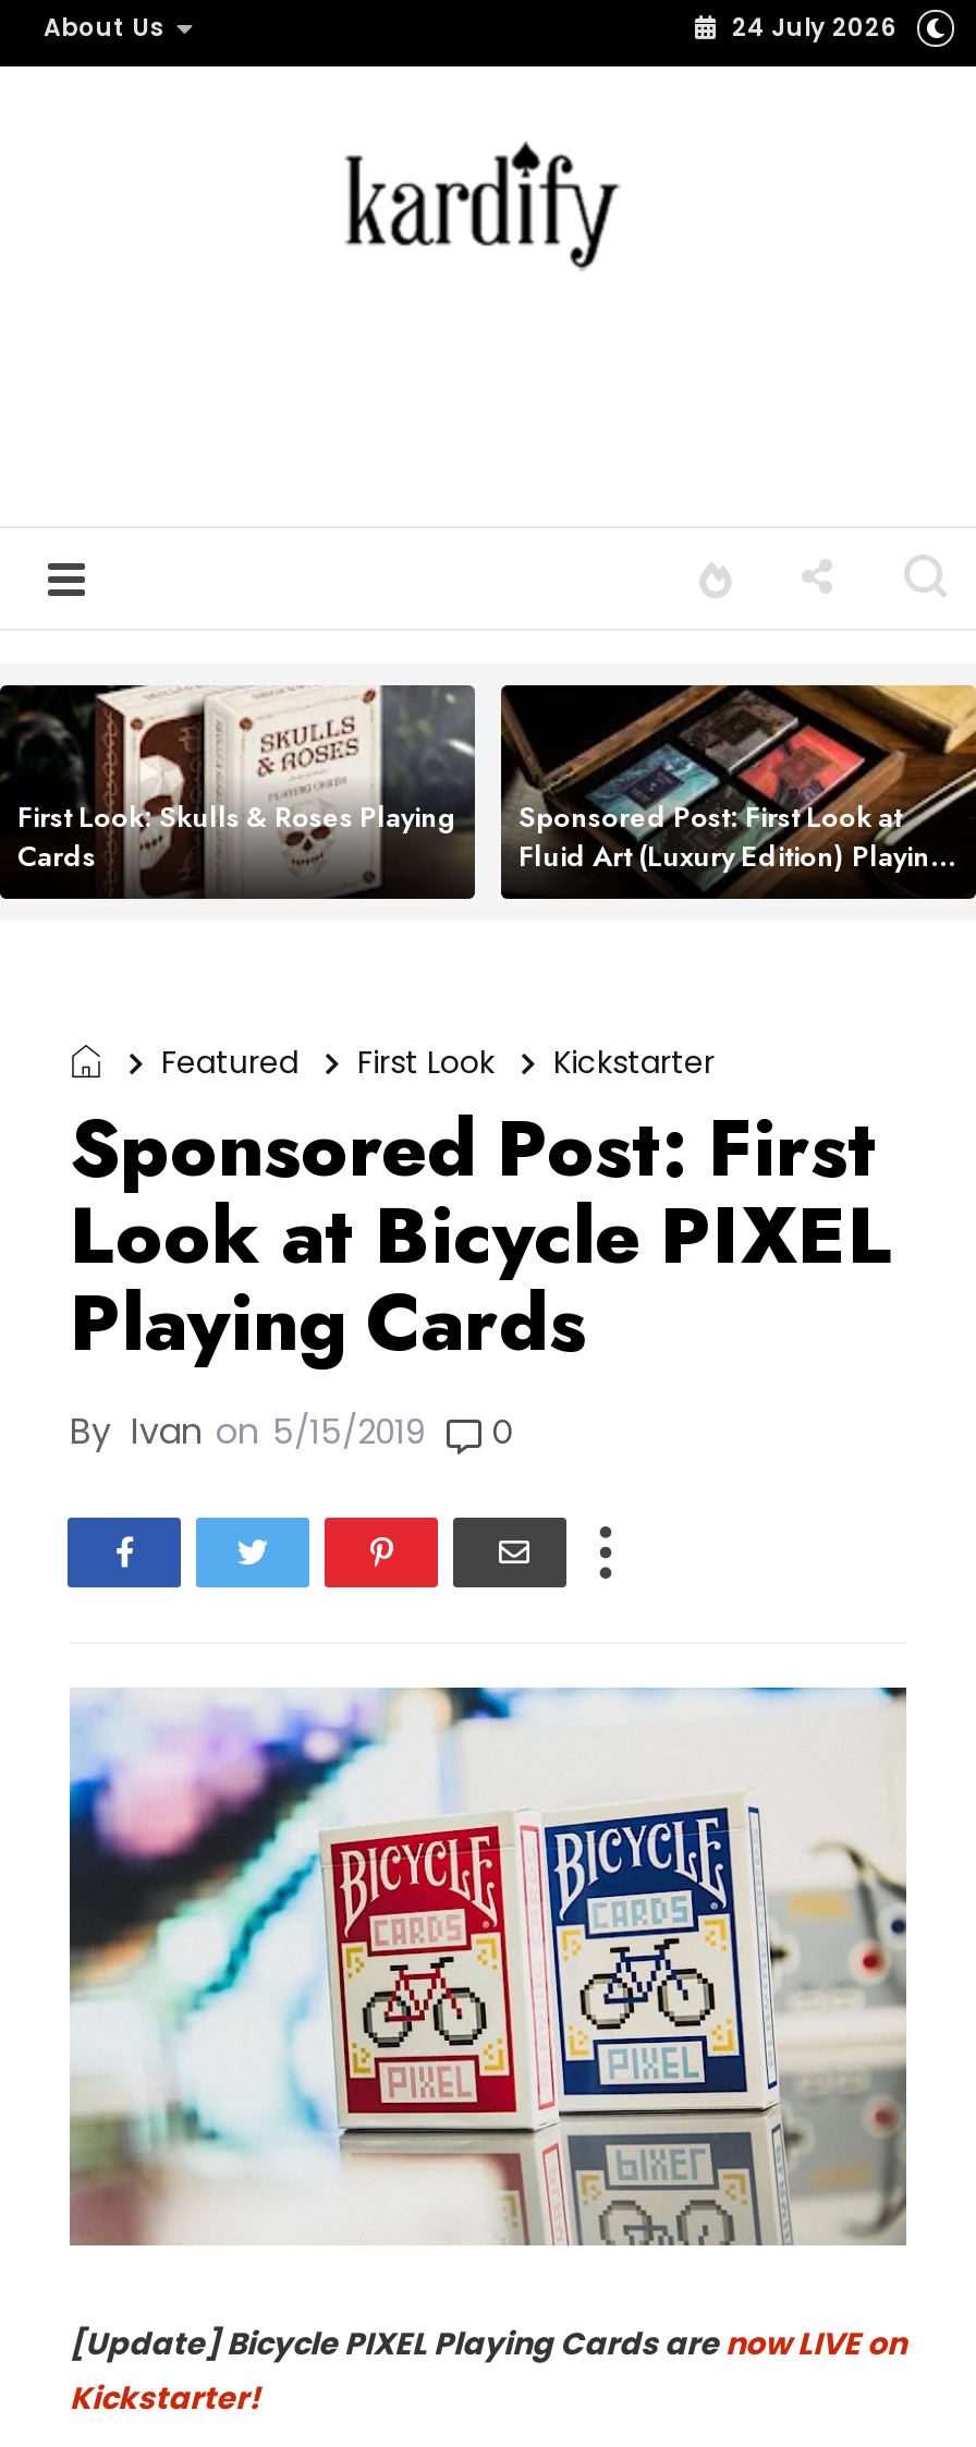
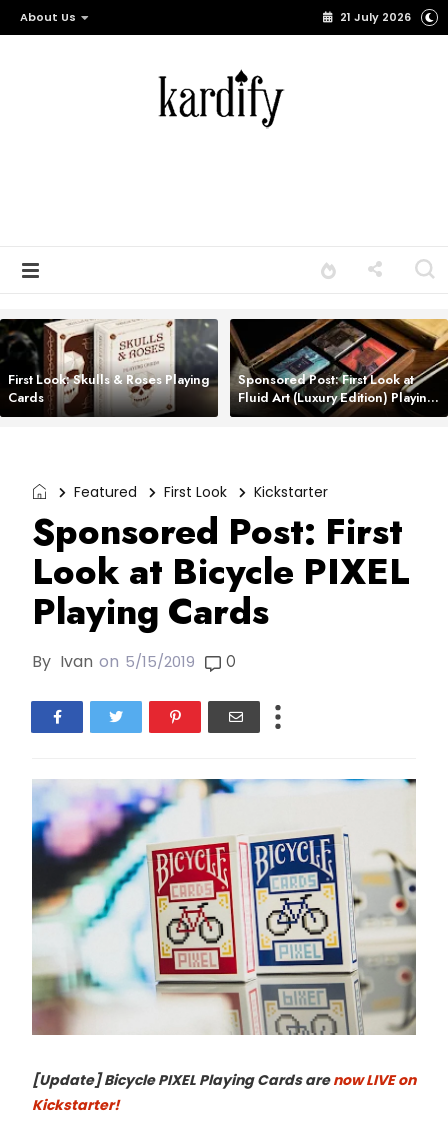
- 24 July 2026
+ 21 July 2026
